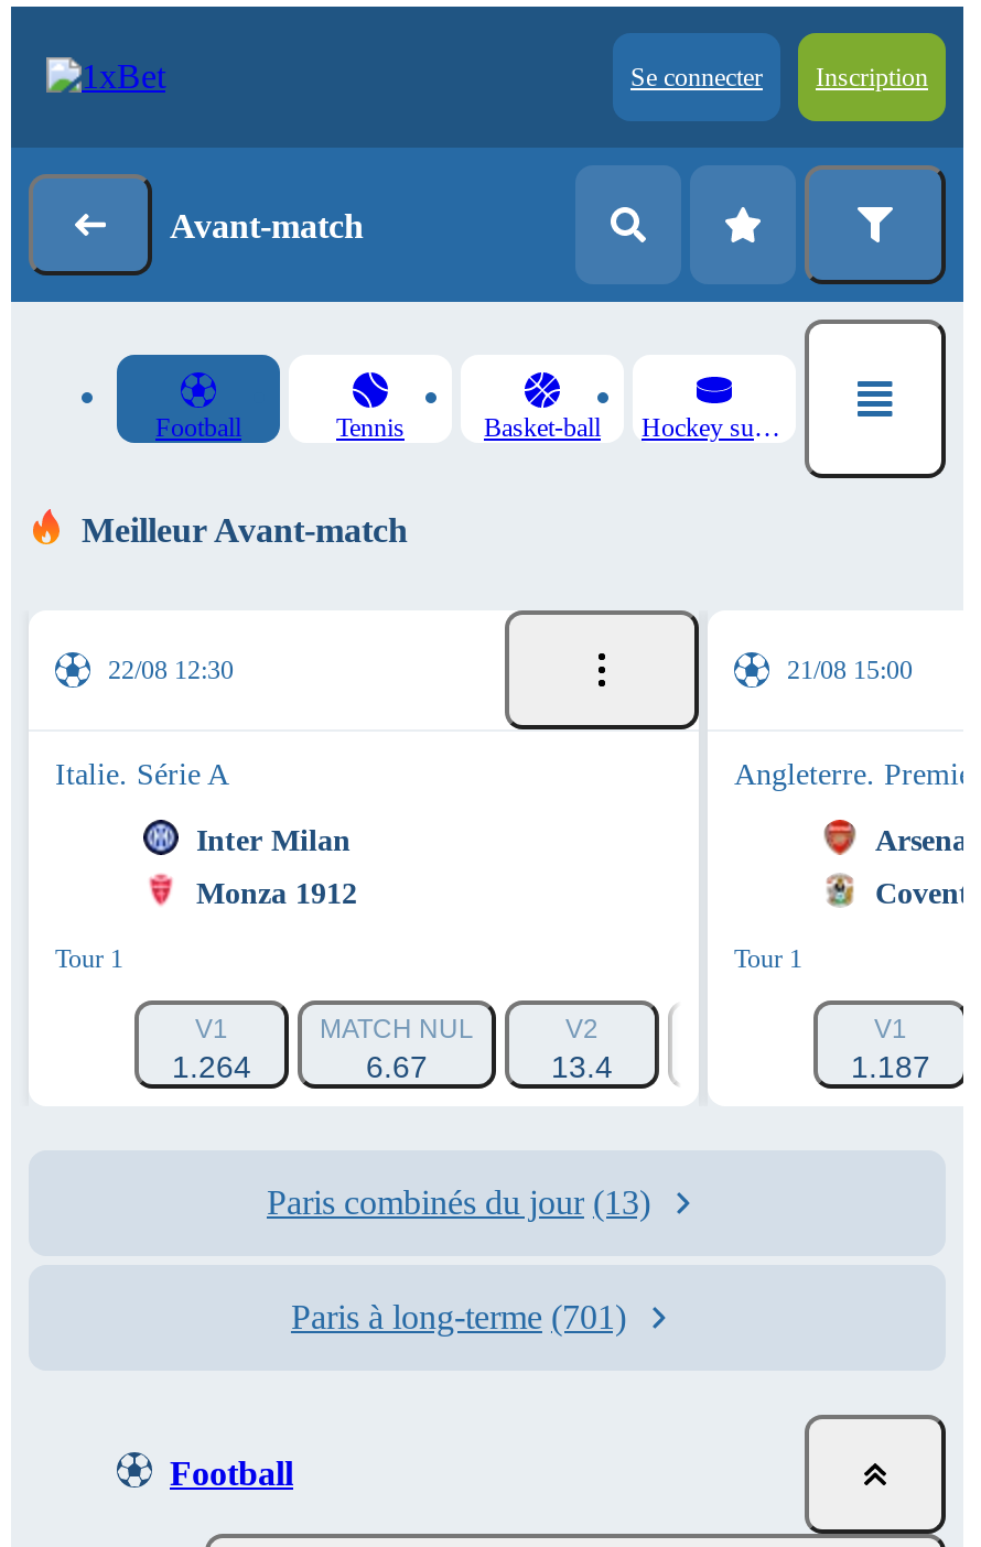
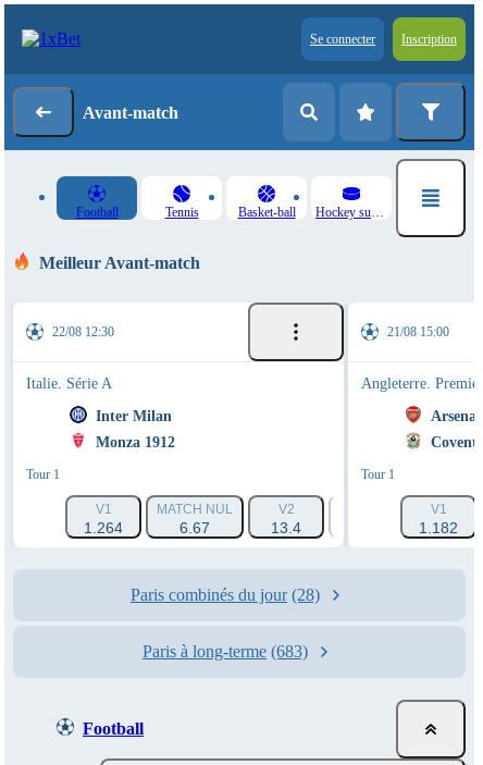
- 1.187
+ 1.182

- Paris combinés du jour (13)
+ Paris combinés du jour (28)

- Paris à long-terme (701)
+ Paris à long-terme (683)
